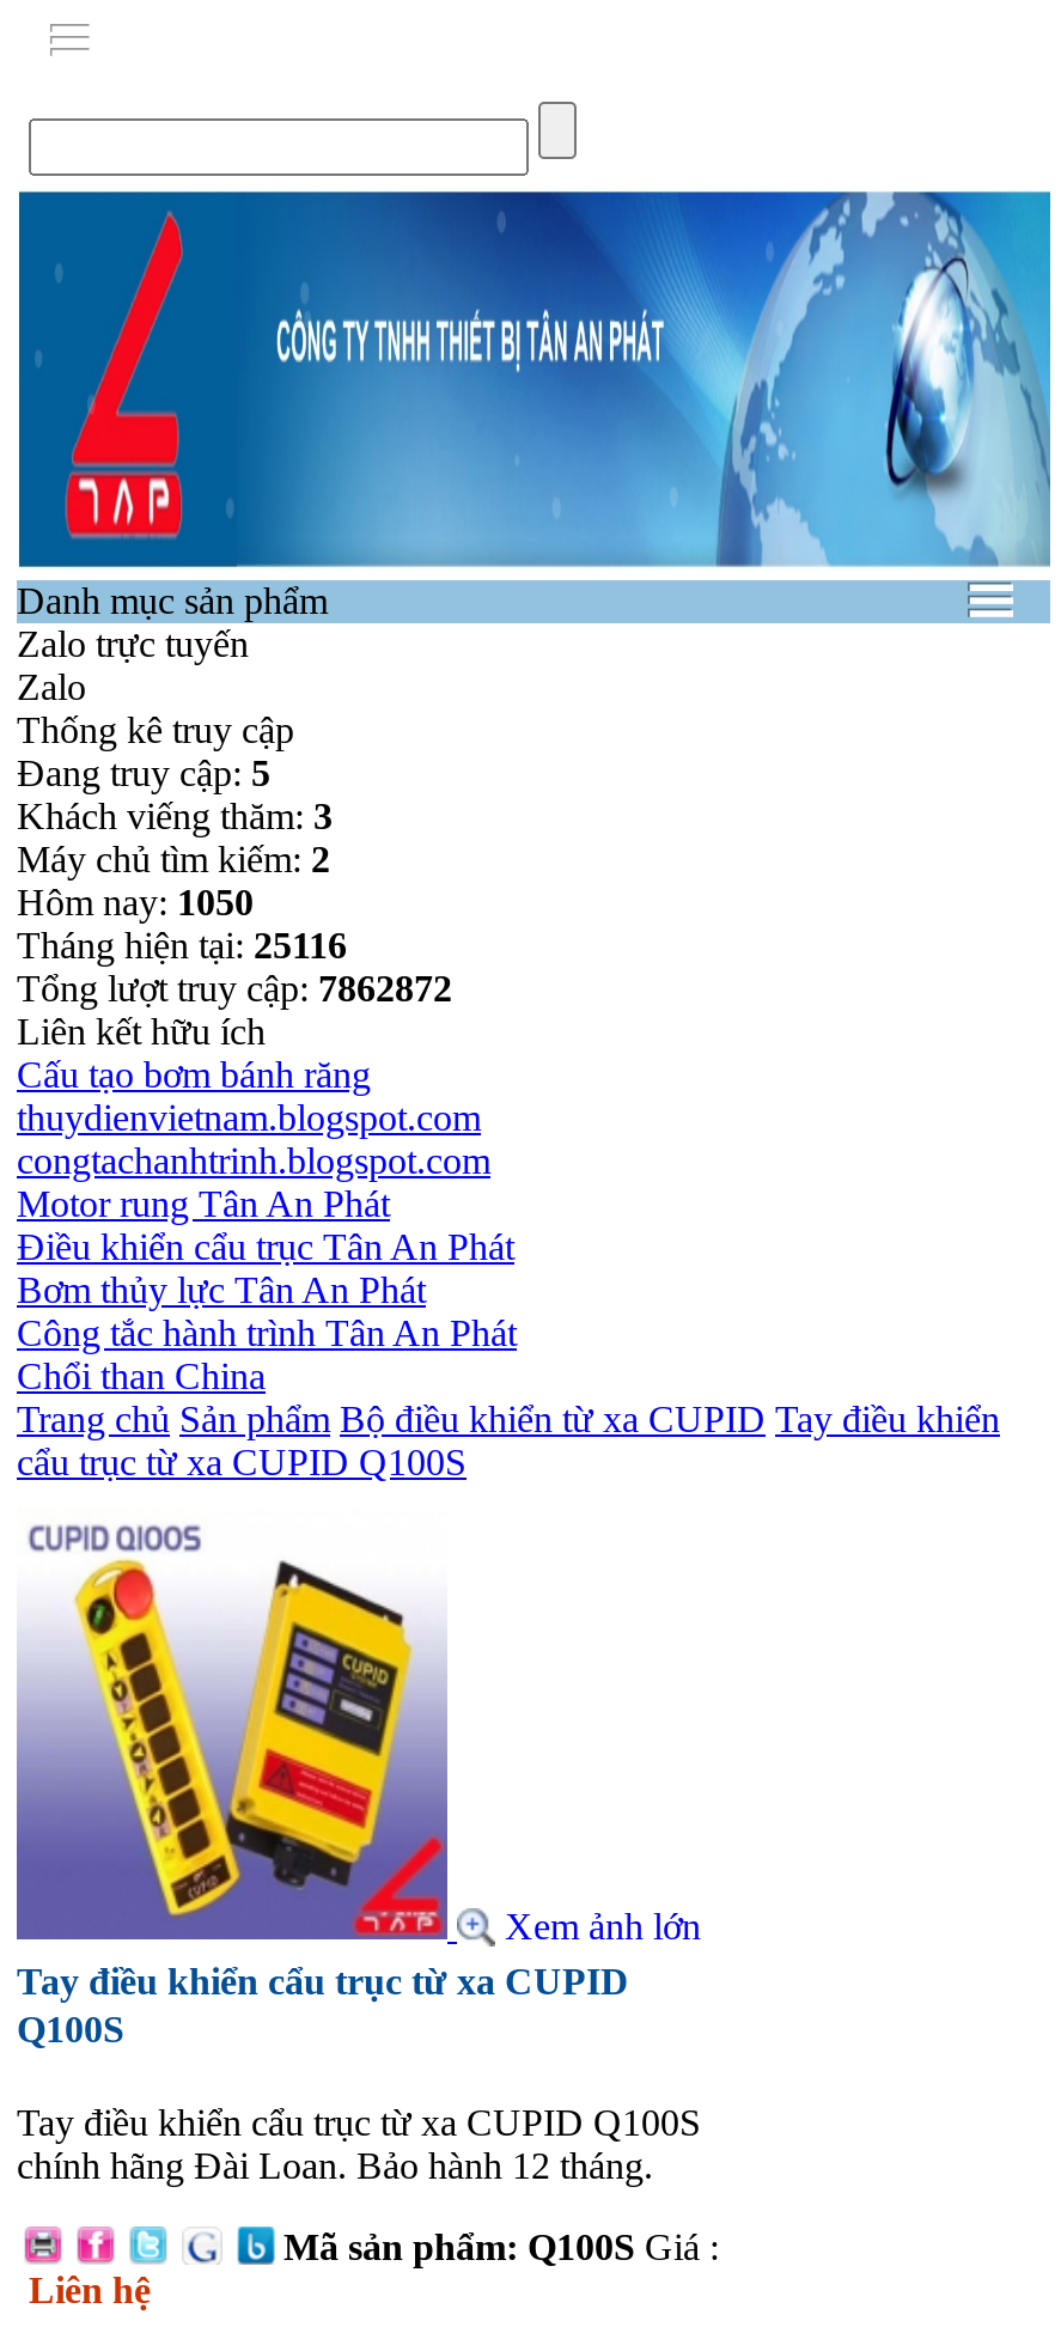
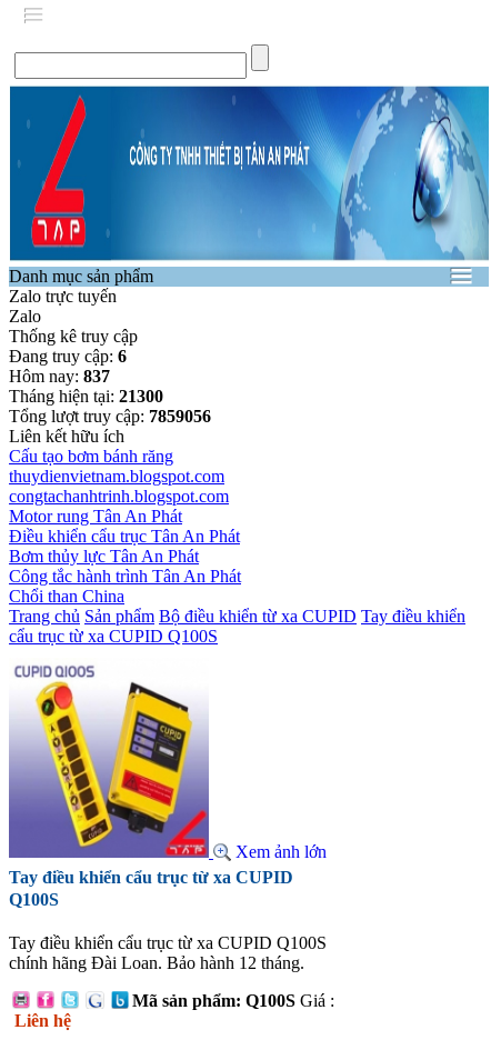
- Đang truy cập: 5
- Khách viếng thăm: 3
- Máy chủ tìm kiếm: 2
- Hôm nay: 1050
- Tháng hiện tại: 25116
- Tổng lượt truy cập: 7862872
+ Đang truy cập: 6
+ Hôm nay: 837
+ Tháng hiện tại: 21300
+ Tổng lượt truy cập: 7859056
